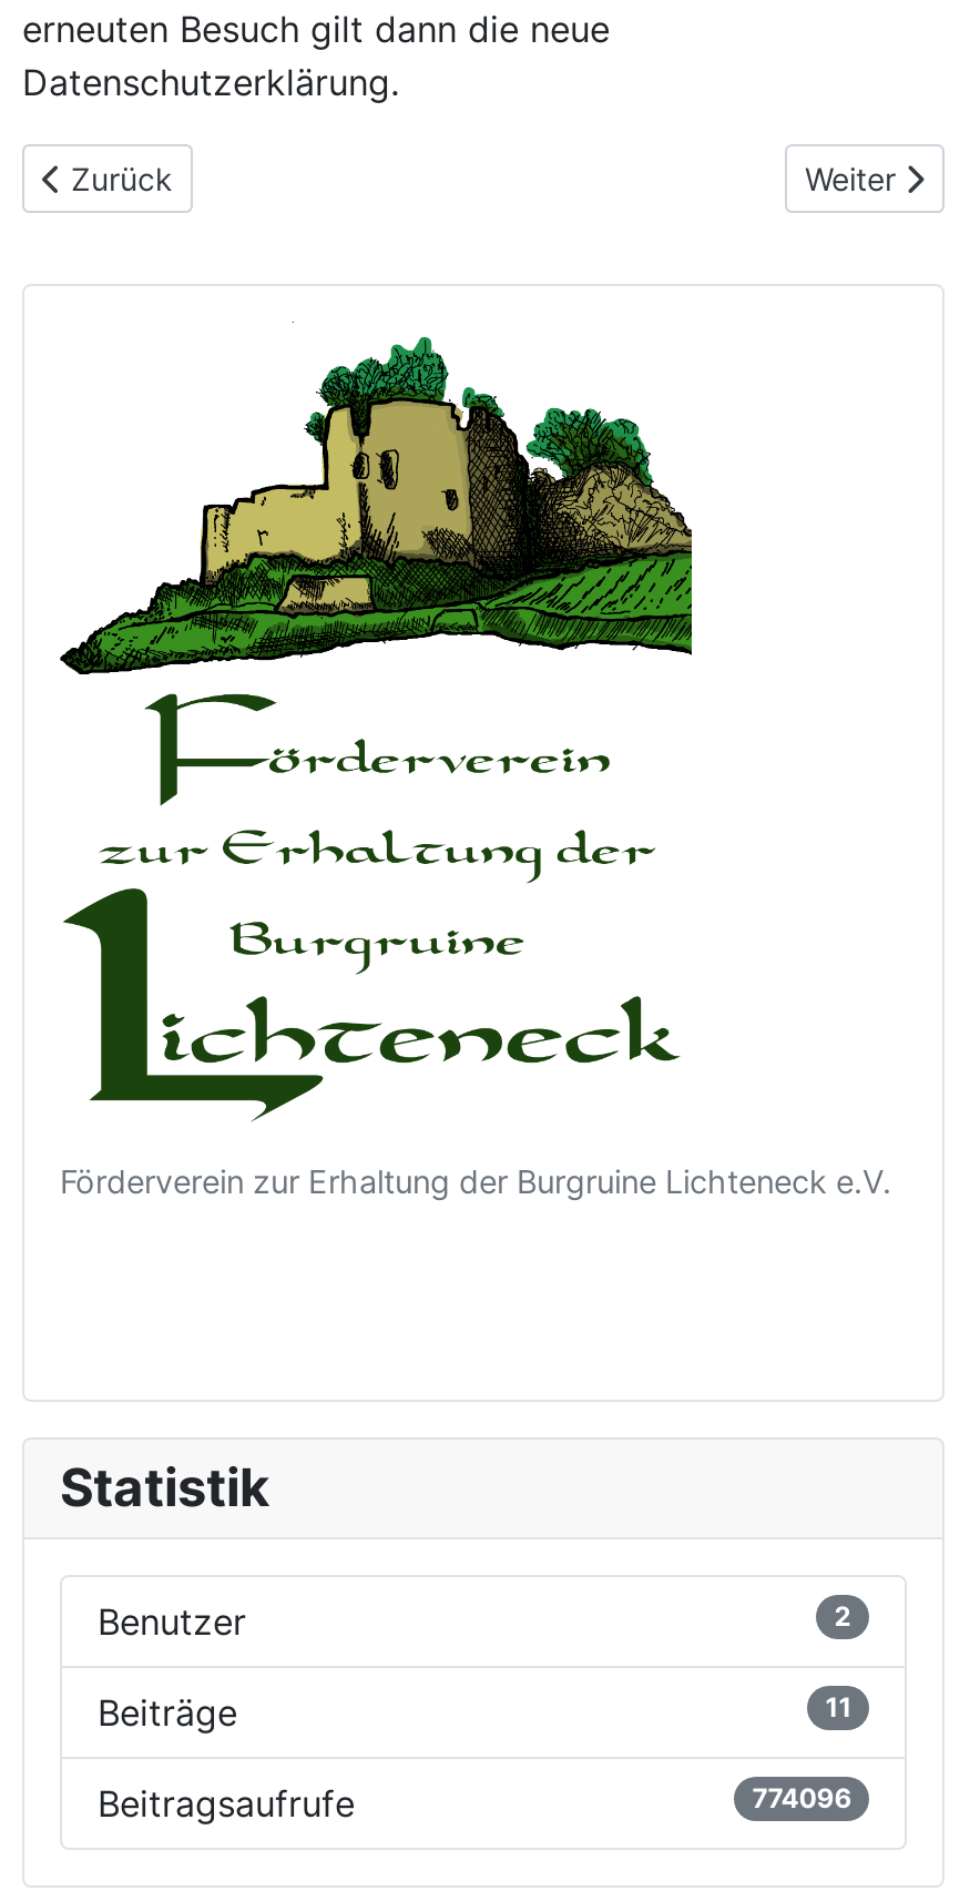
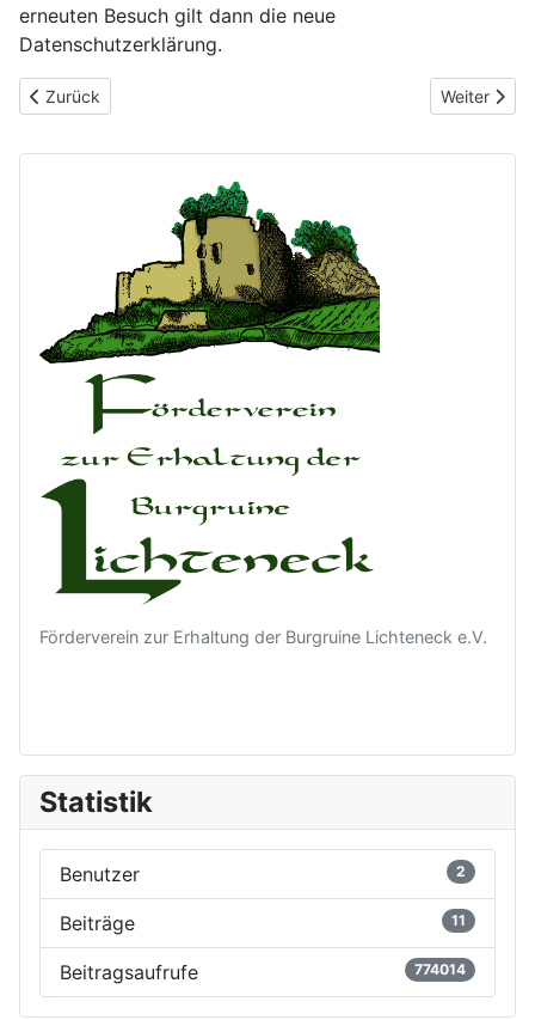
- 774096
+ 774014
